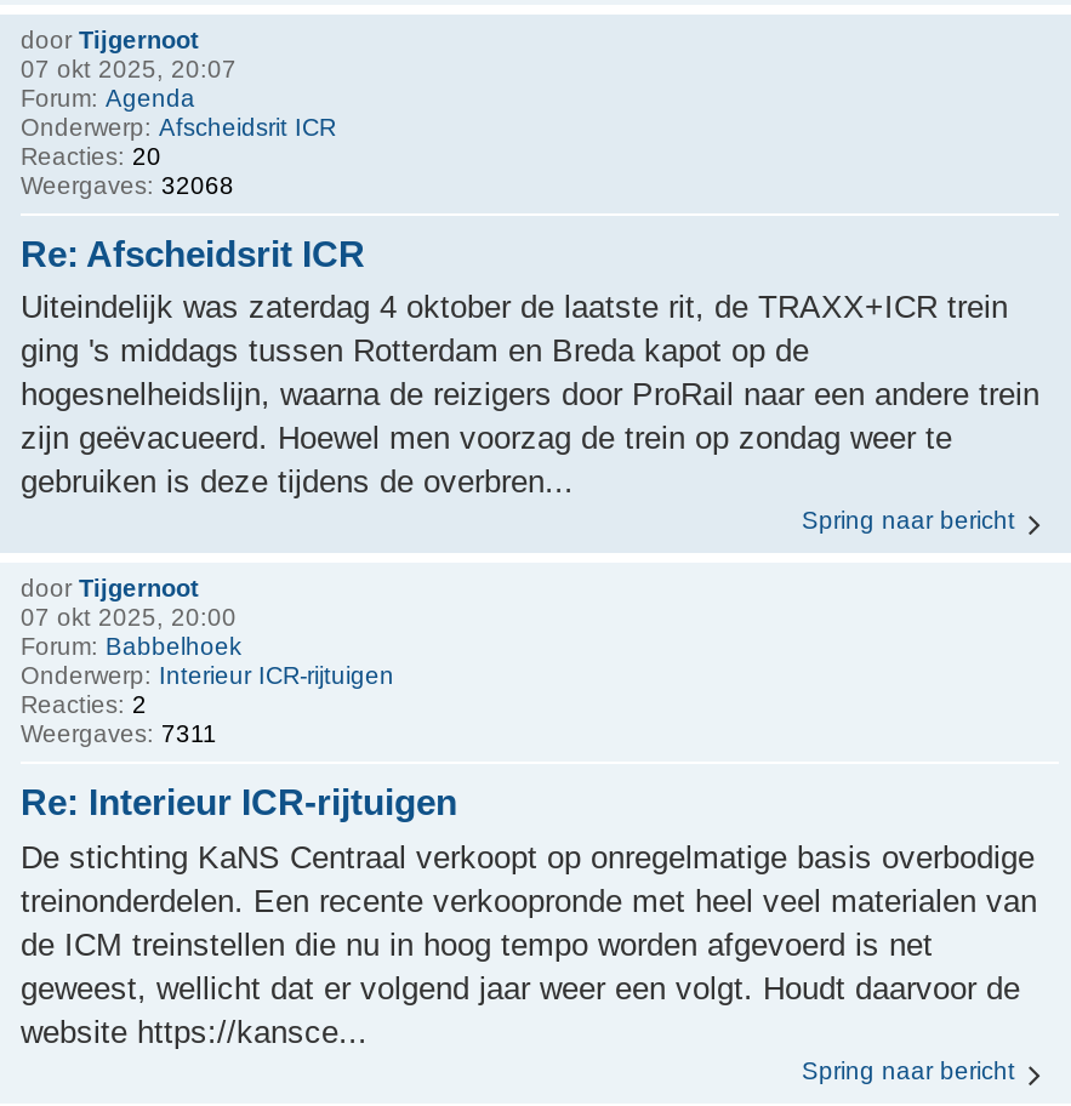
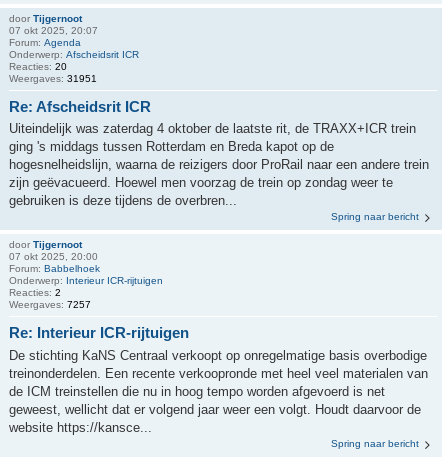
- Weergaves: 32068
+ Weergaves: 31951

- Weergaves: 7311
+ Weergaves: 7257
